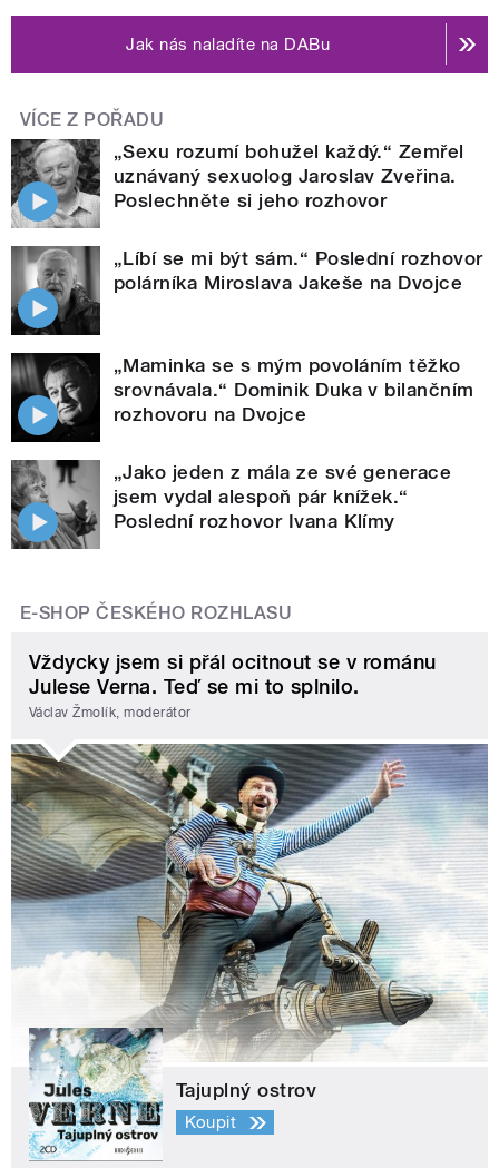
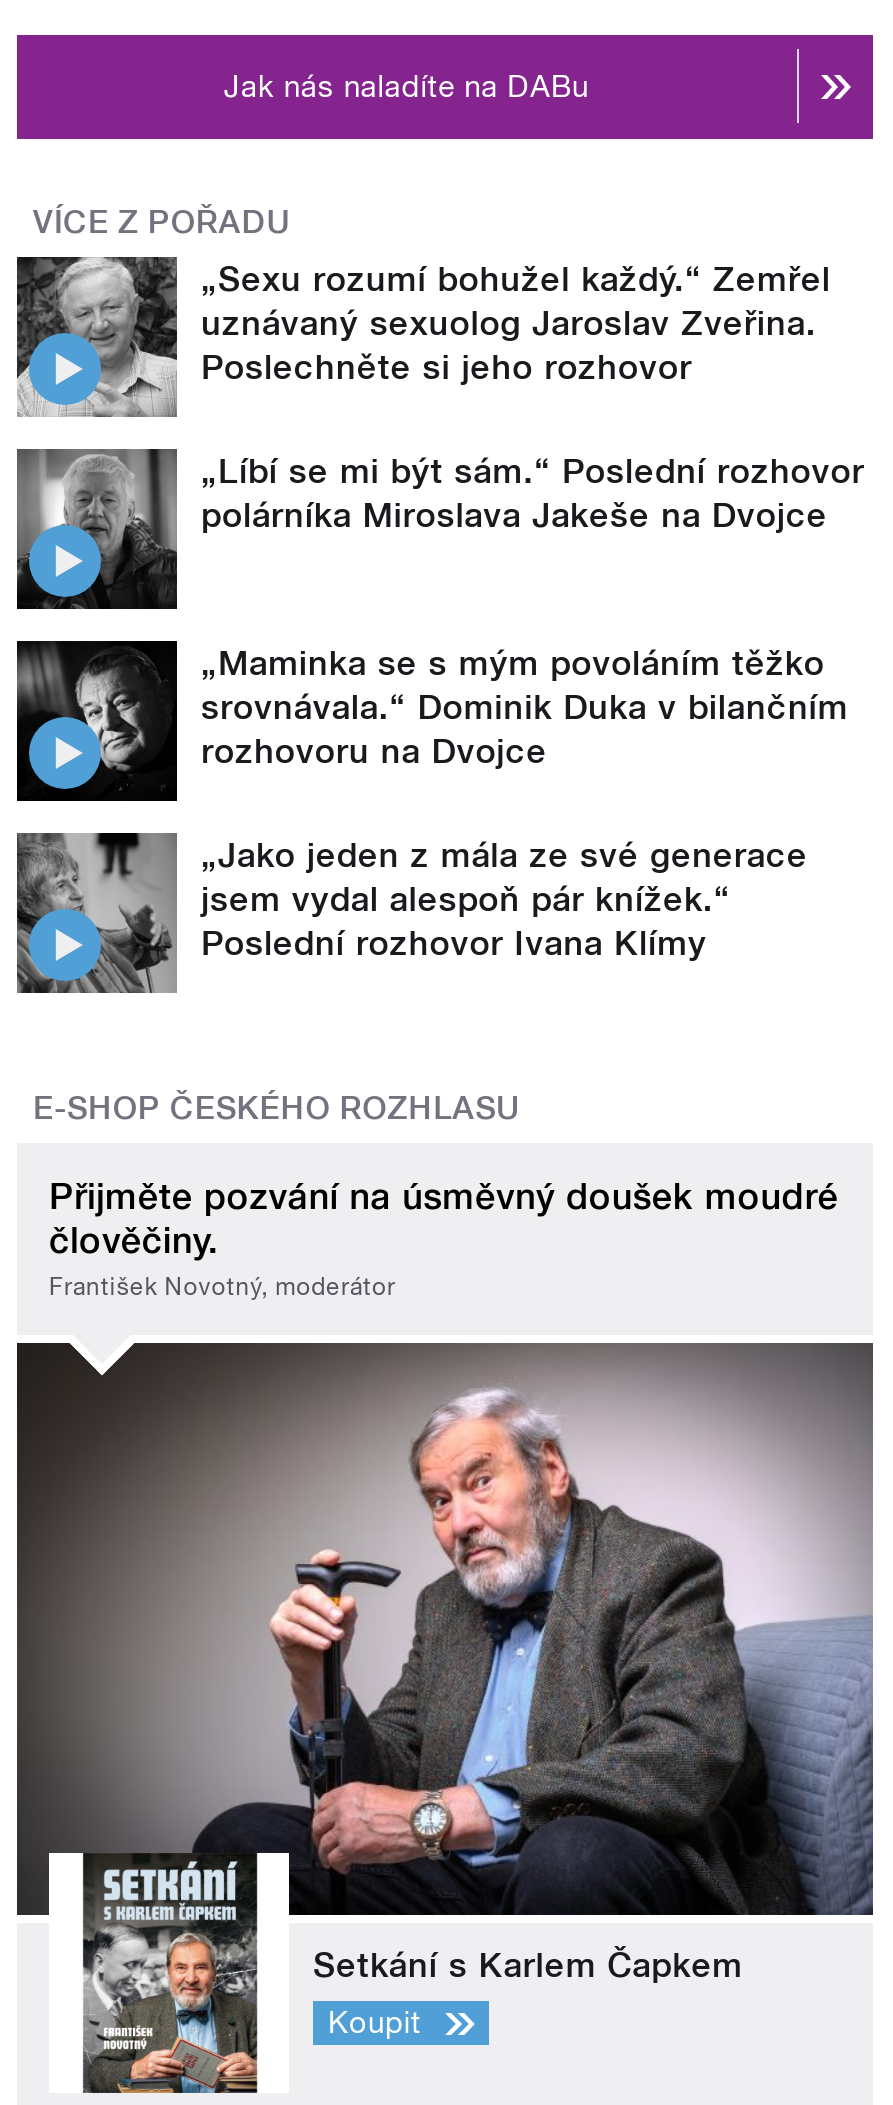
- Vždycky jsem si přál ocitnout se v románu
- Julese Verna. Teď se mi to splnilo.
- Václav Žmolík, moderátor
+ Přijměte pozvání na úsměvný doušek moudré
+ člověčiny.
+ František Novotný, moderátor

- [image]
- Tajuplný ostrov
+ [image]
+ Setkání s Karlem Čapkem
